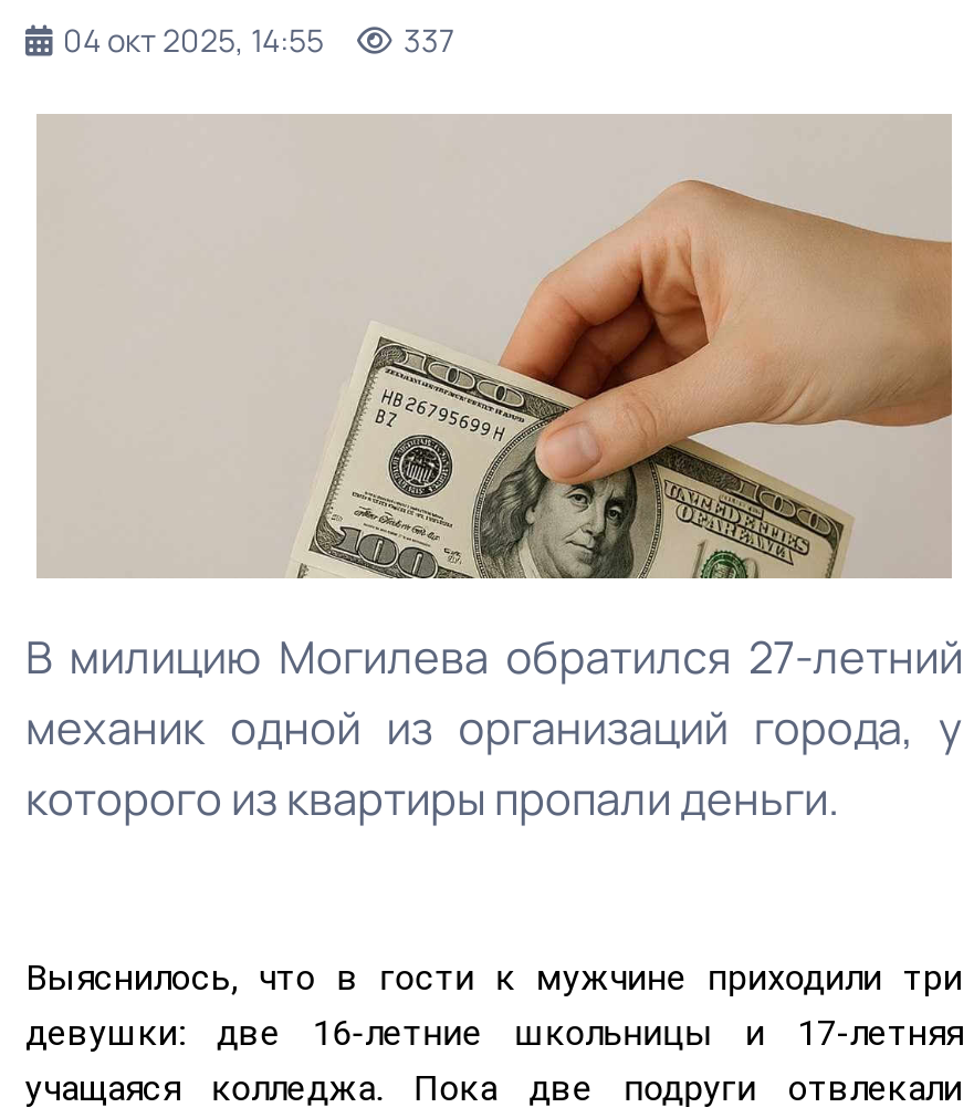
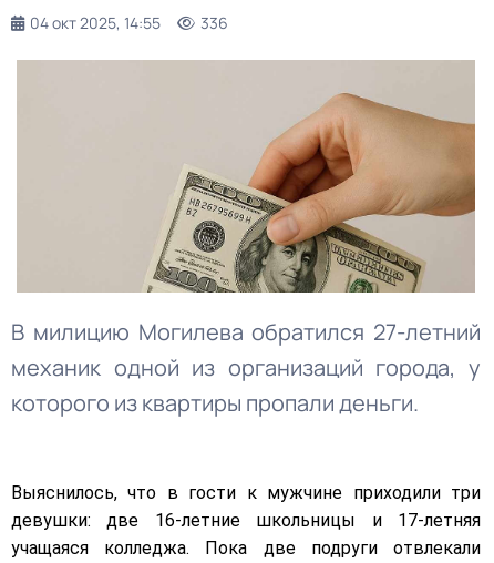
- 04 окт 2025, 14:55 337
+ 04 окт 2025, 14:55 336
